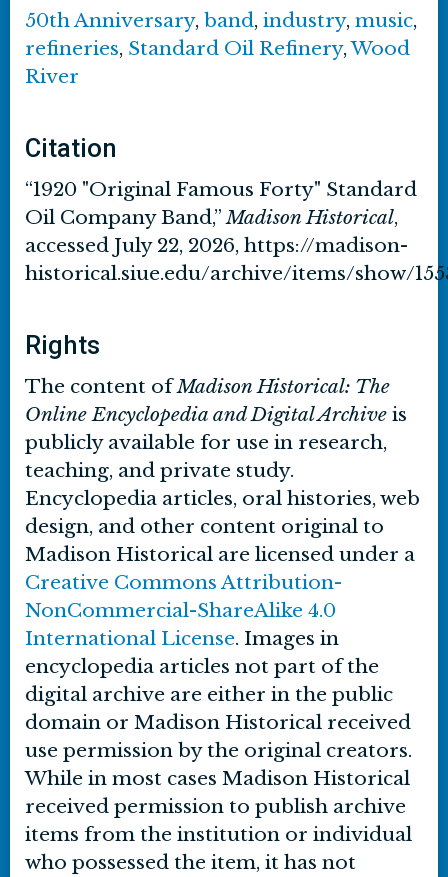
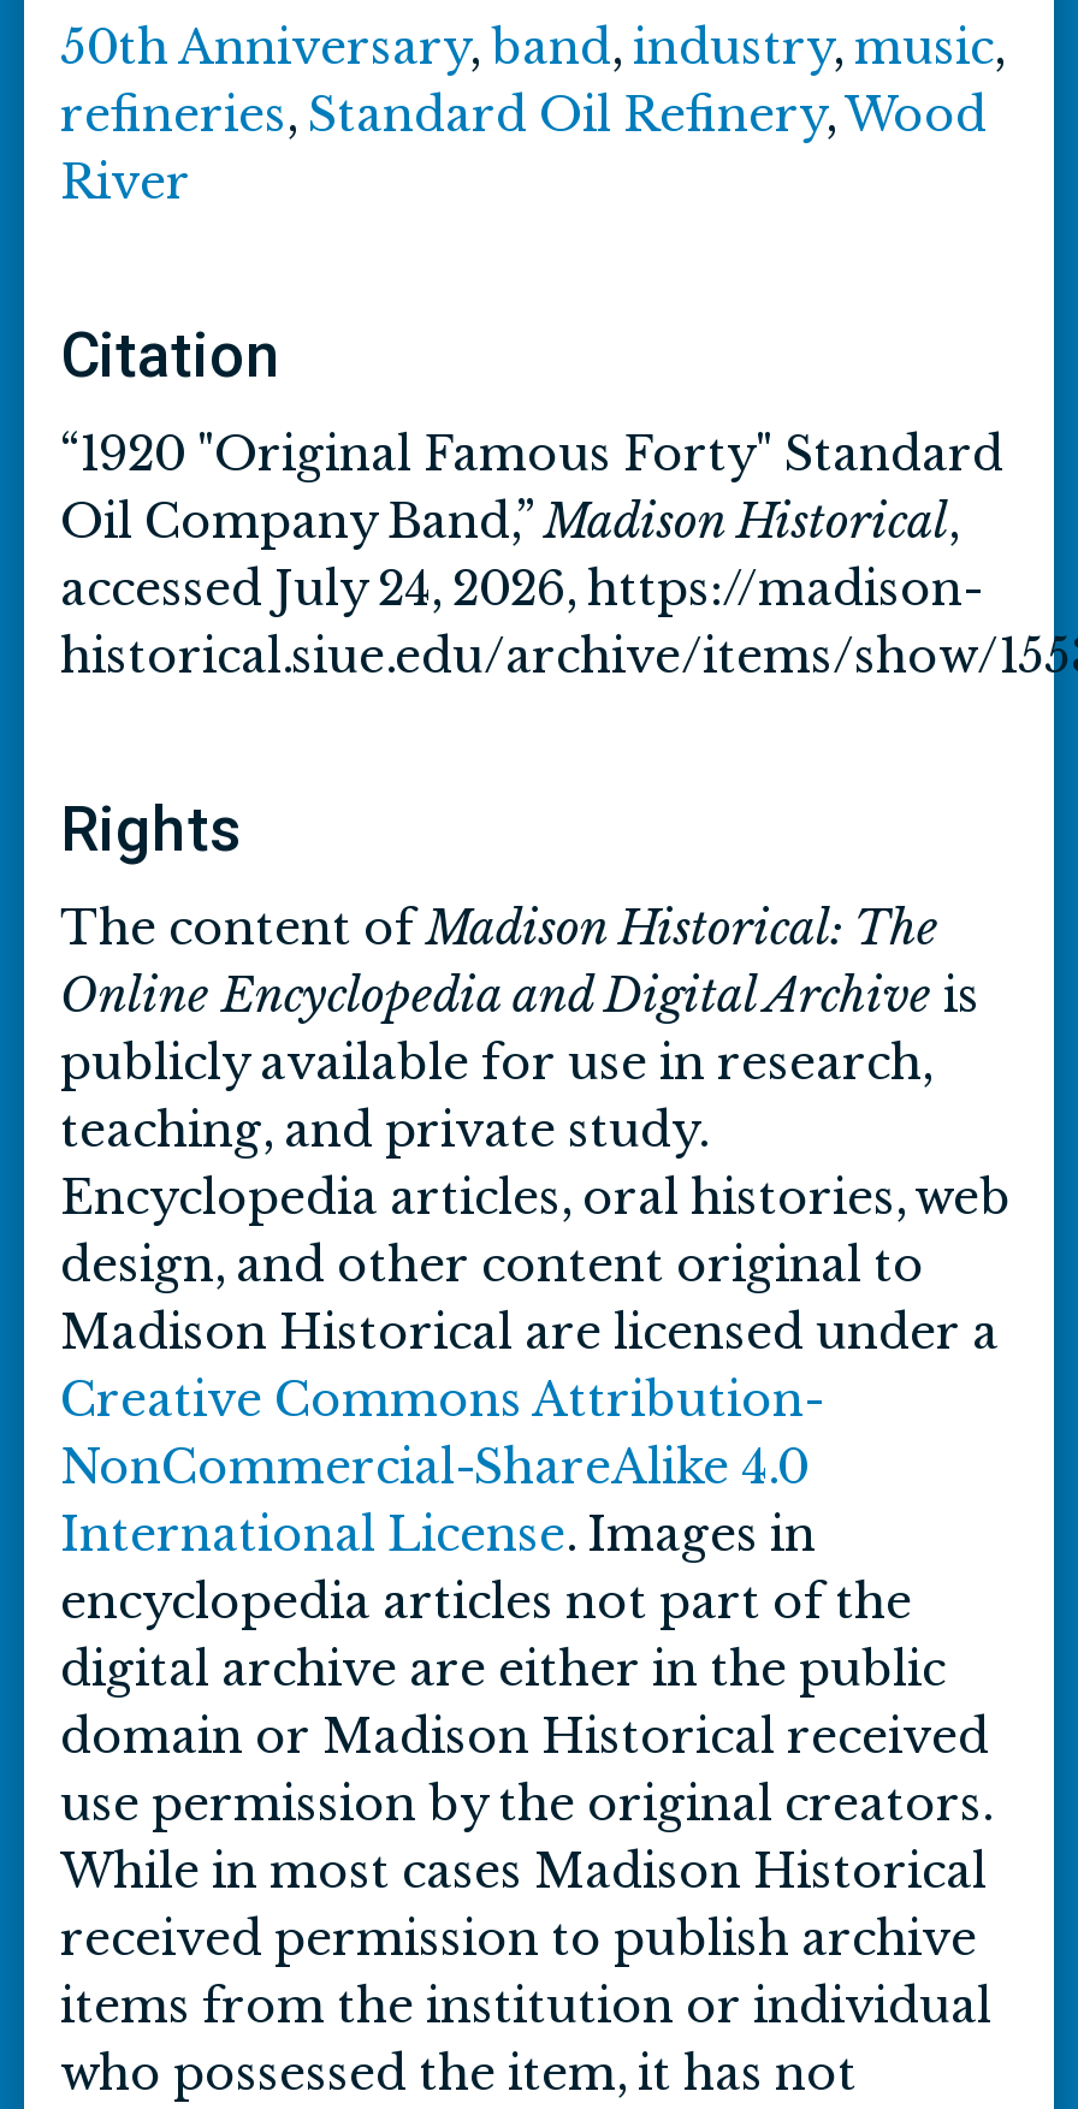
- accessed July 22, 2026, https://madison-
+ accessed July 24, 2026, https://madison-
